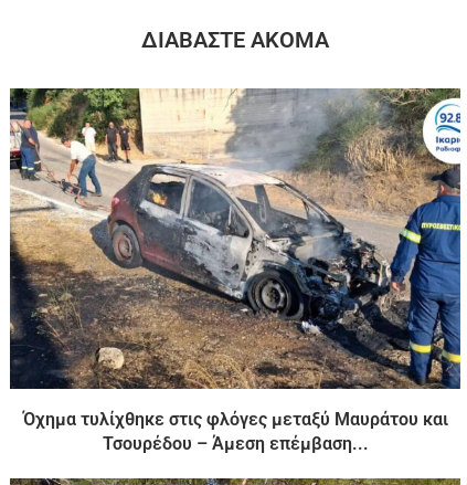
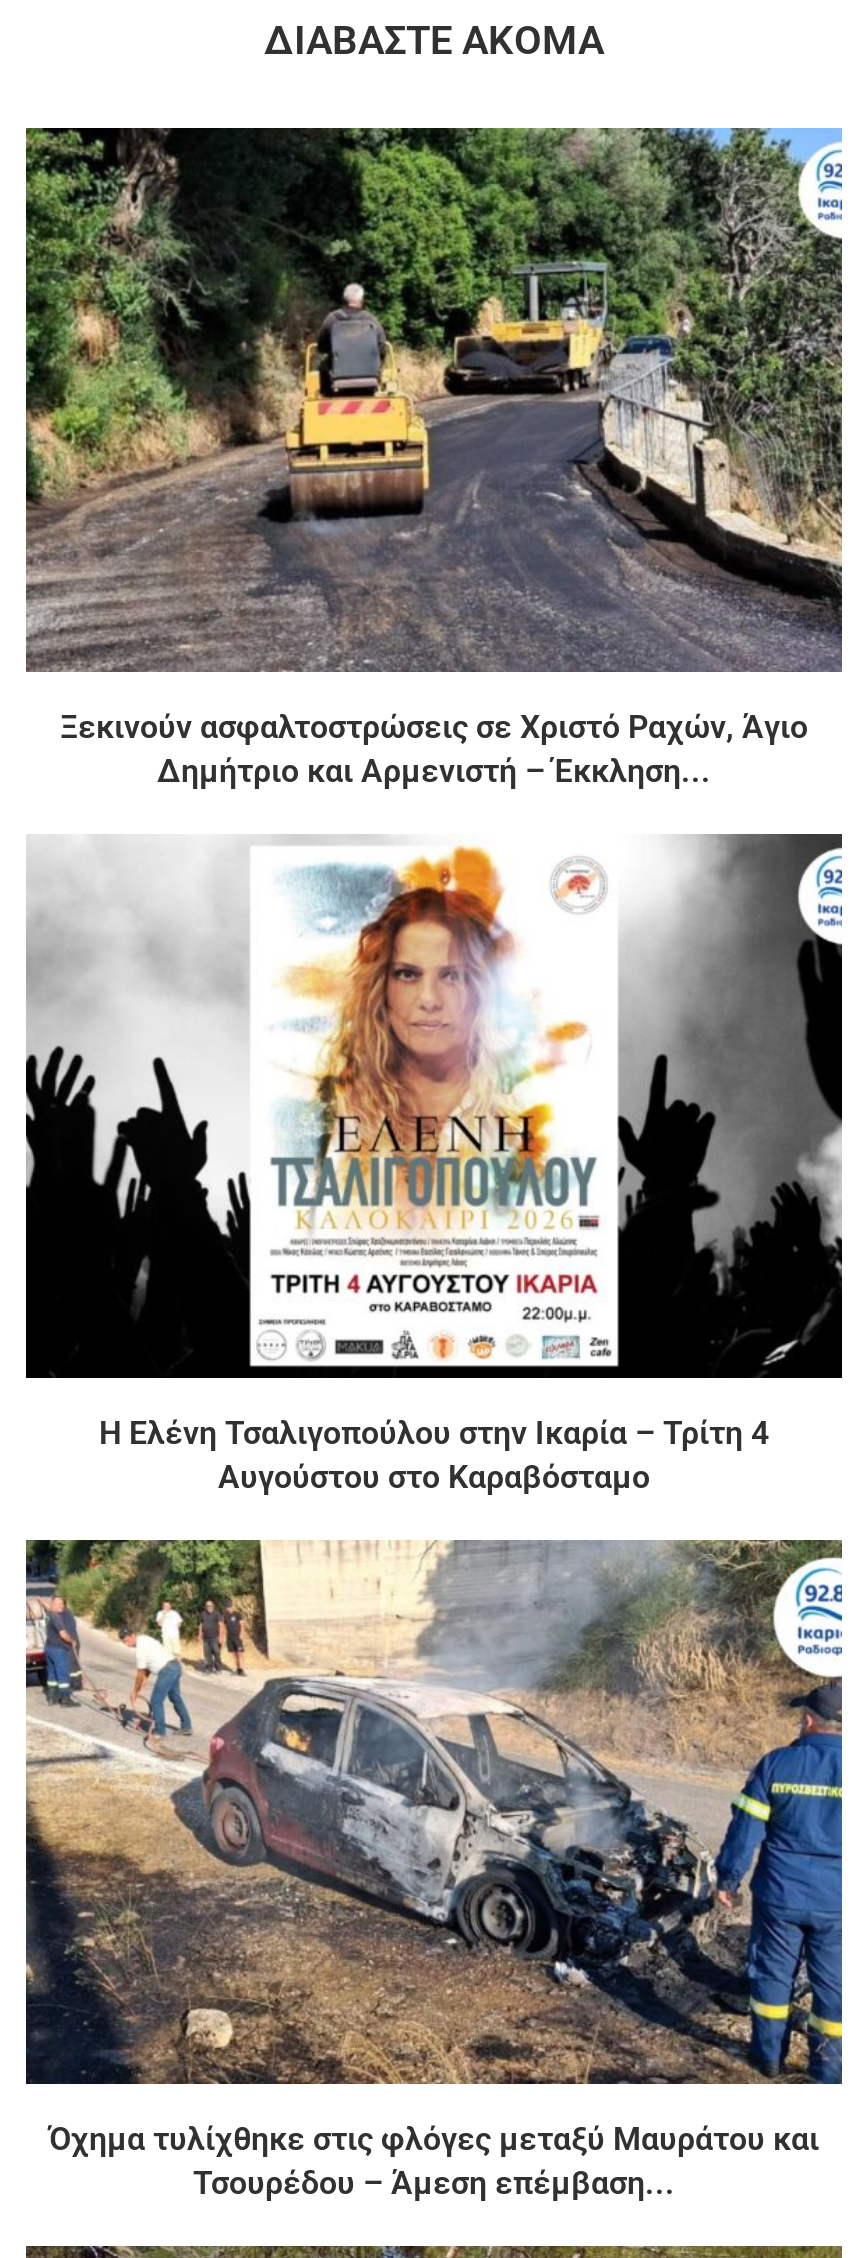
+ [image]
+ Ξεκινούν ασφαλτοστρώσεις σε Χριστό Ραχών, Άγιο
+ Δημήτριο και Αρμενιστή – Έκκληση...

+ [image]
+ Η Ελένη Τσαλιγοπούλου στην Ικαρία – Τρίτη 4
+ Αυγούστου στο Καραβόσταμο
